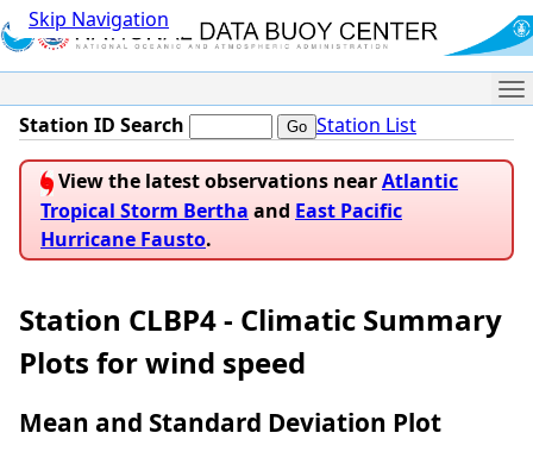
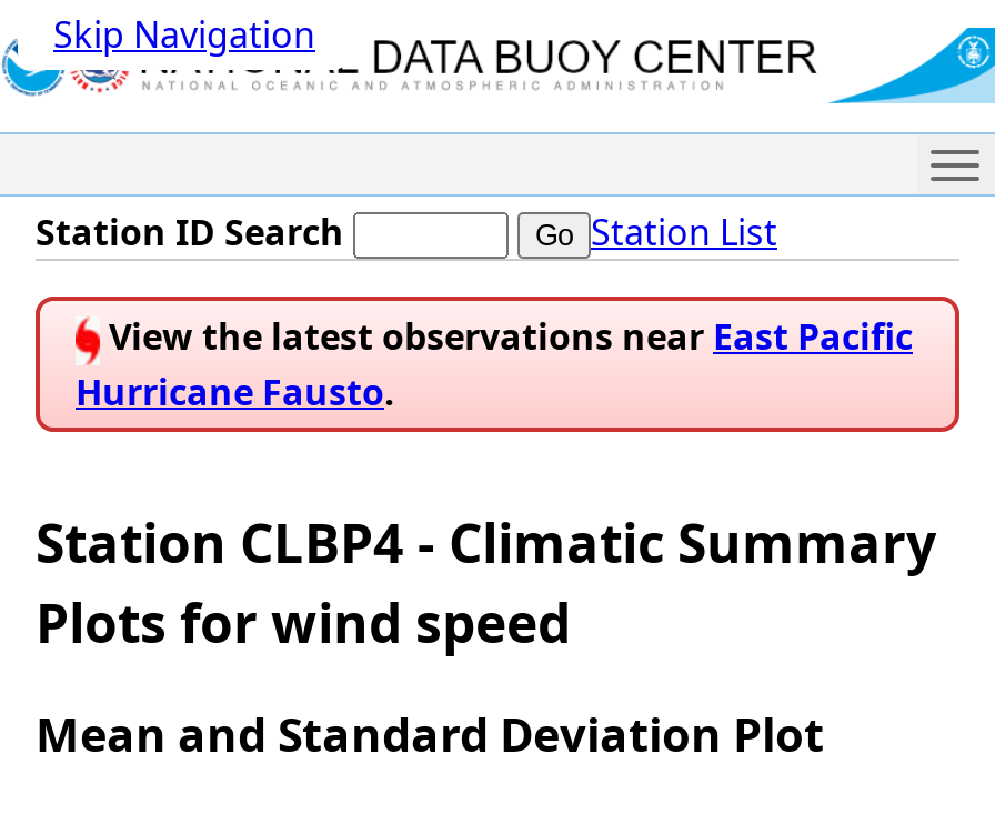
- View the latest observations near Atlantic
- Tropical Storm Bertha and East Pacific
+ View the latest observations near East Pacific
